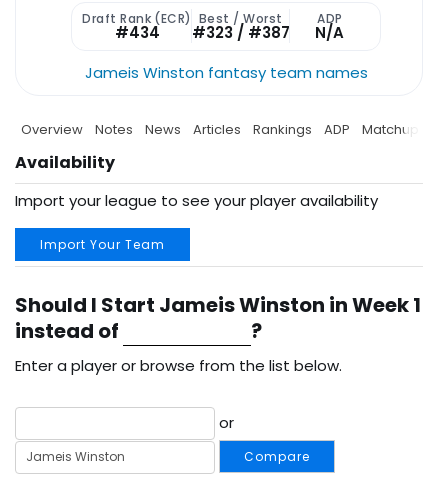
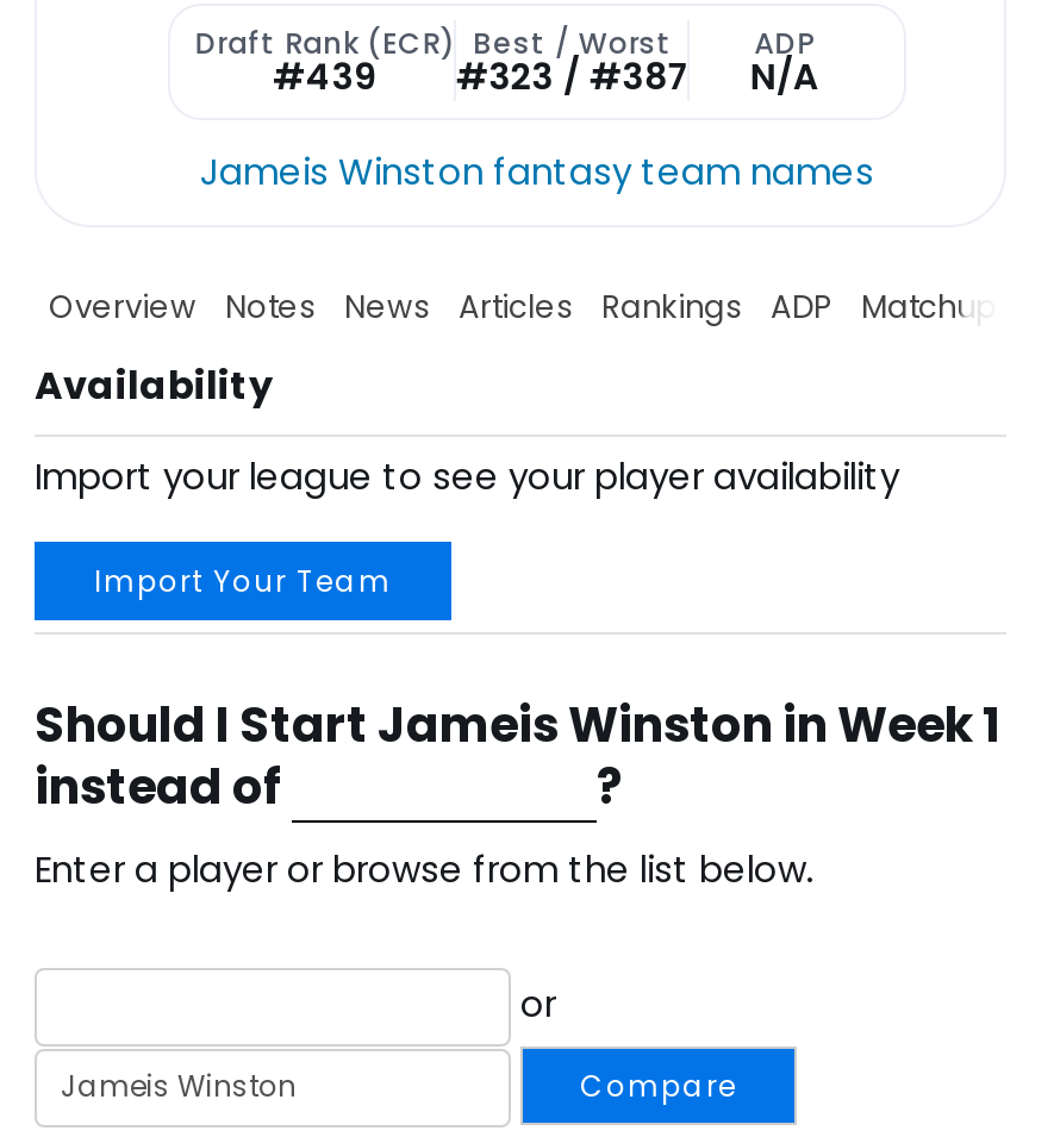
- #434 #323 / #387 N/A
+ #439 #323 / #387 N/A
